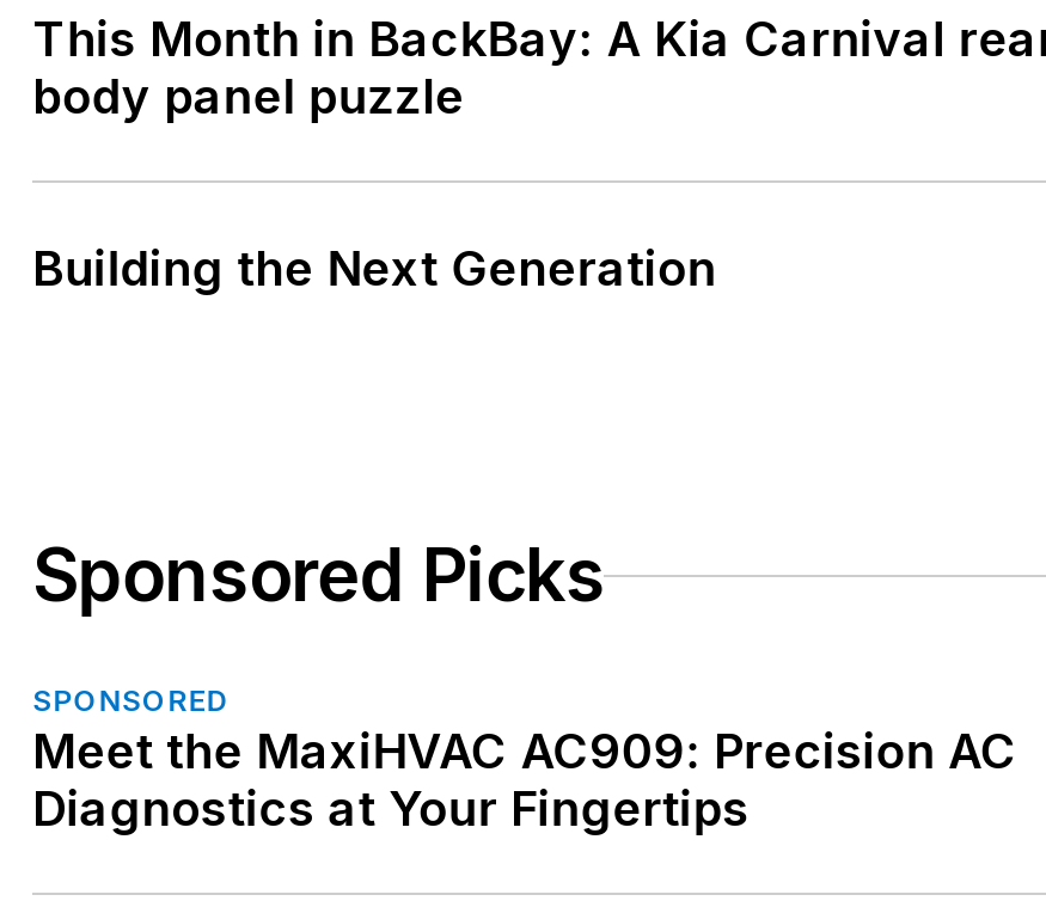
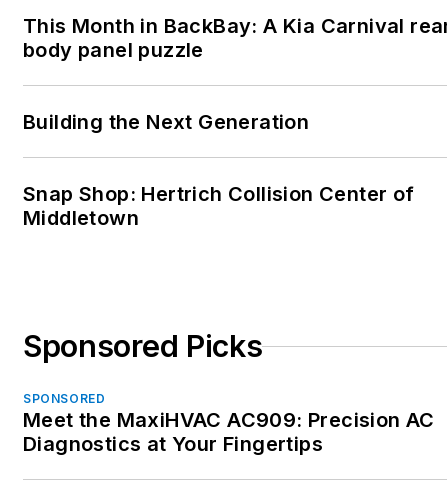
+ Snap Shop: Hertrich Collision Center of
+ Middletown
